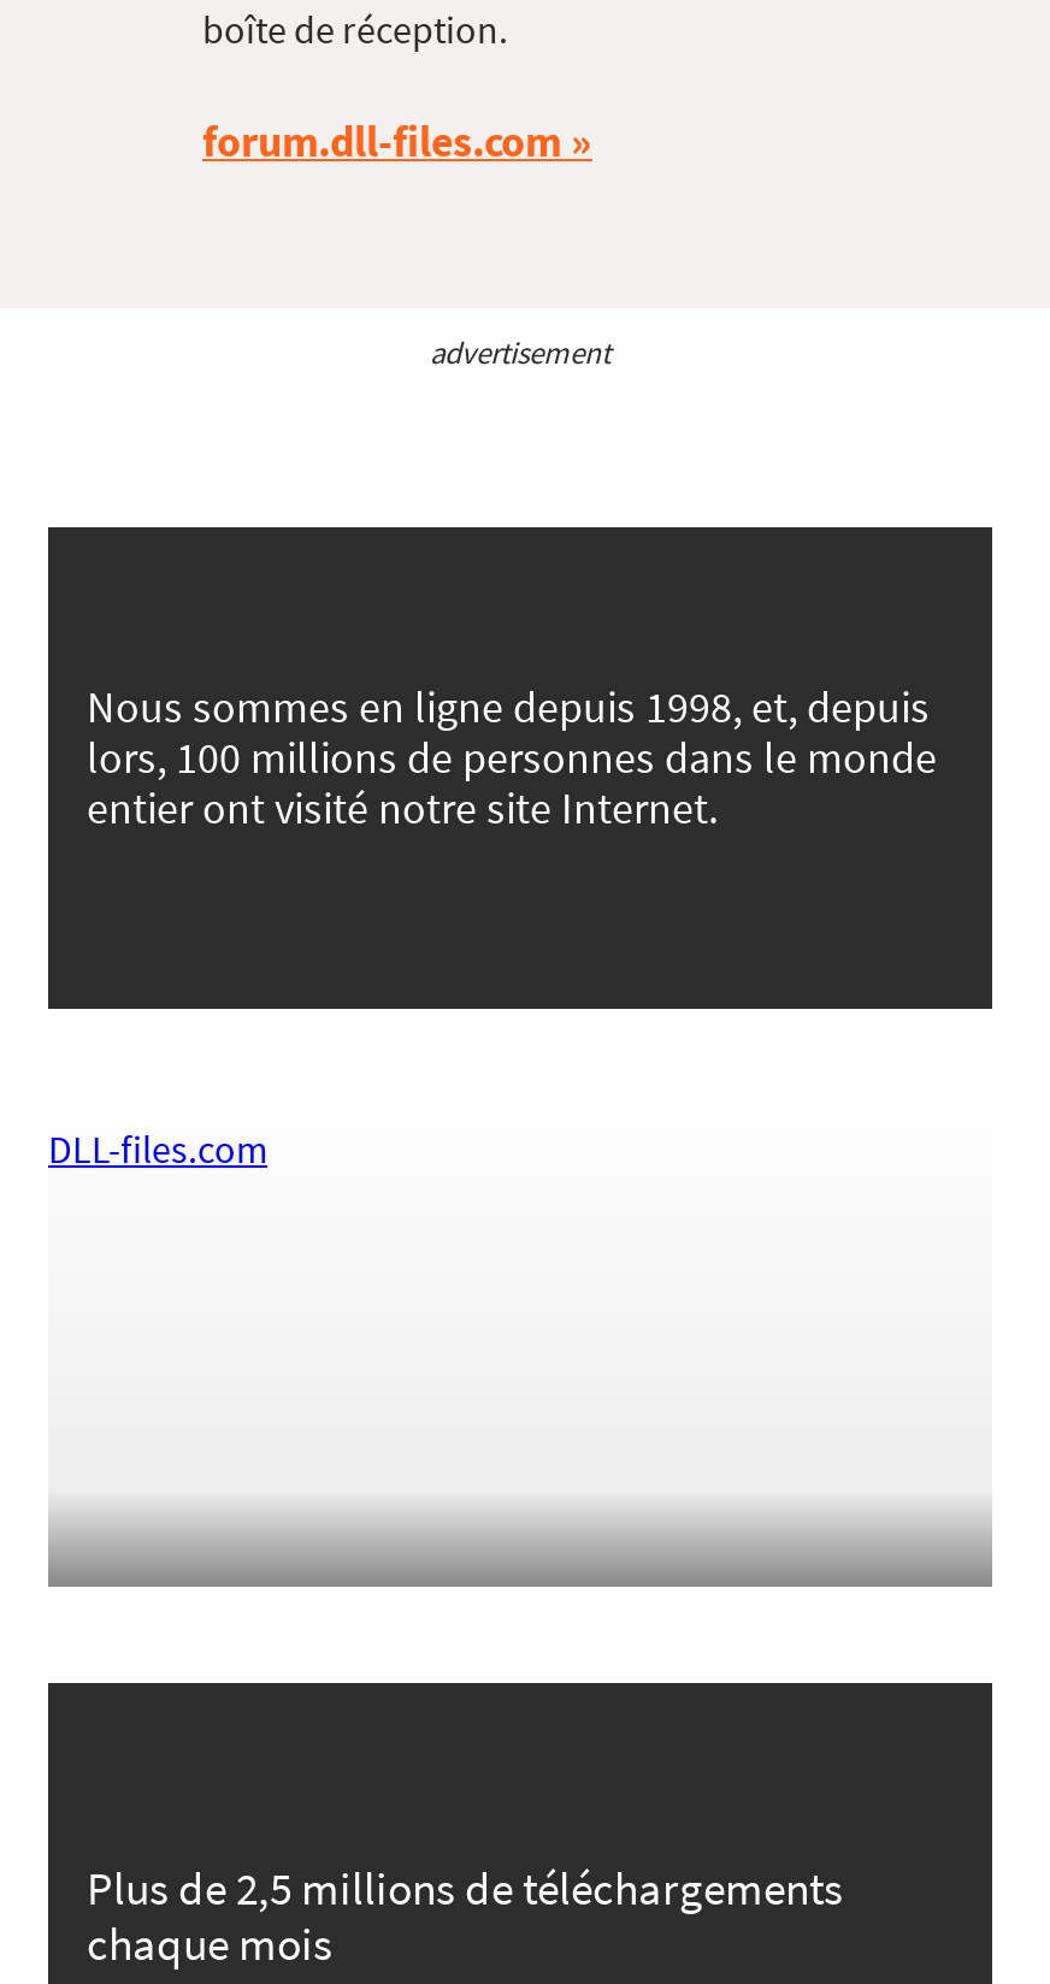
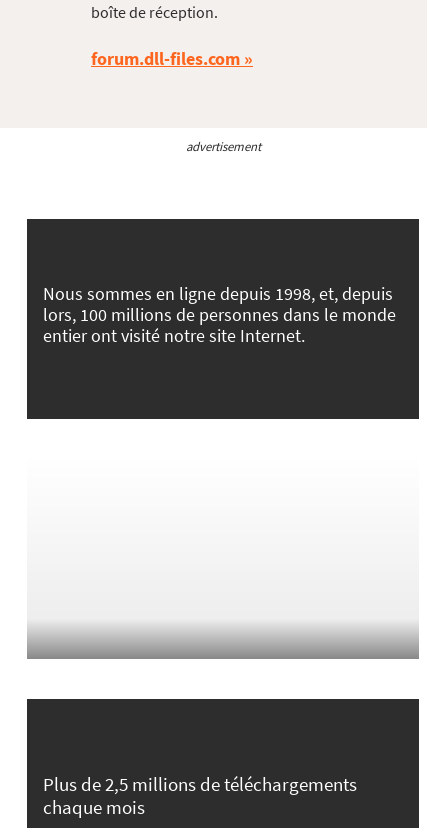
- DLL-files.com
